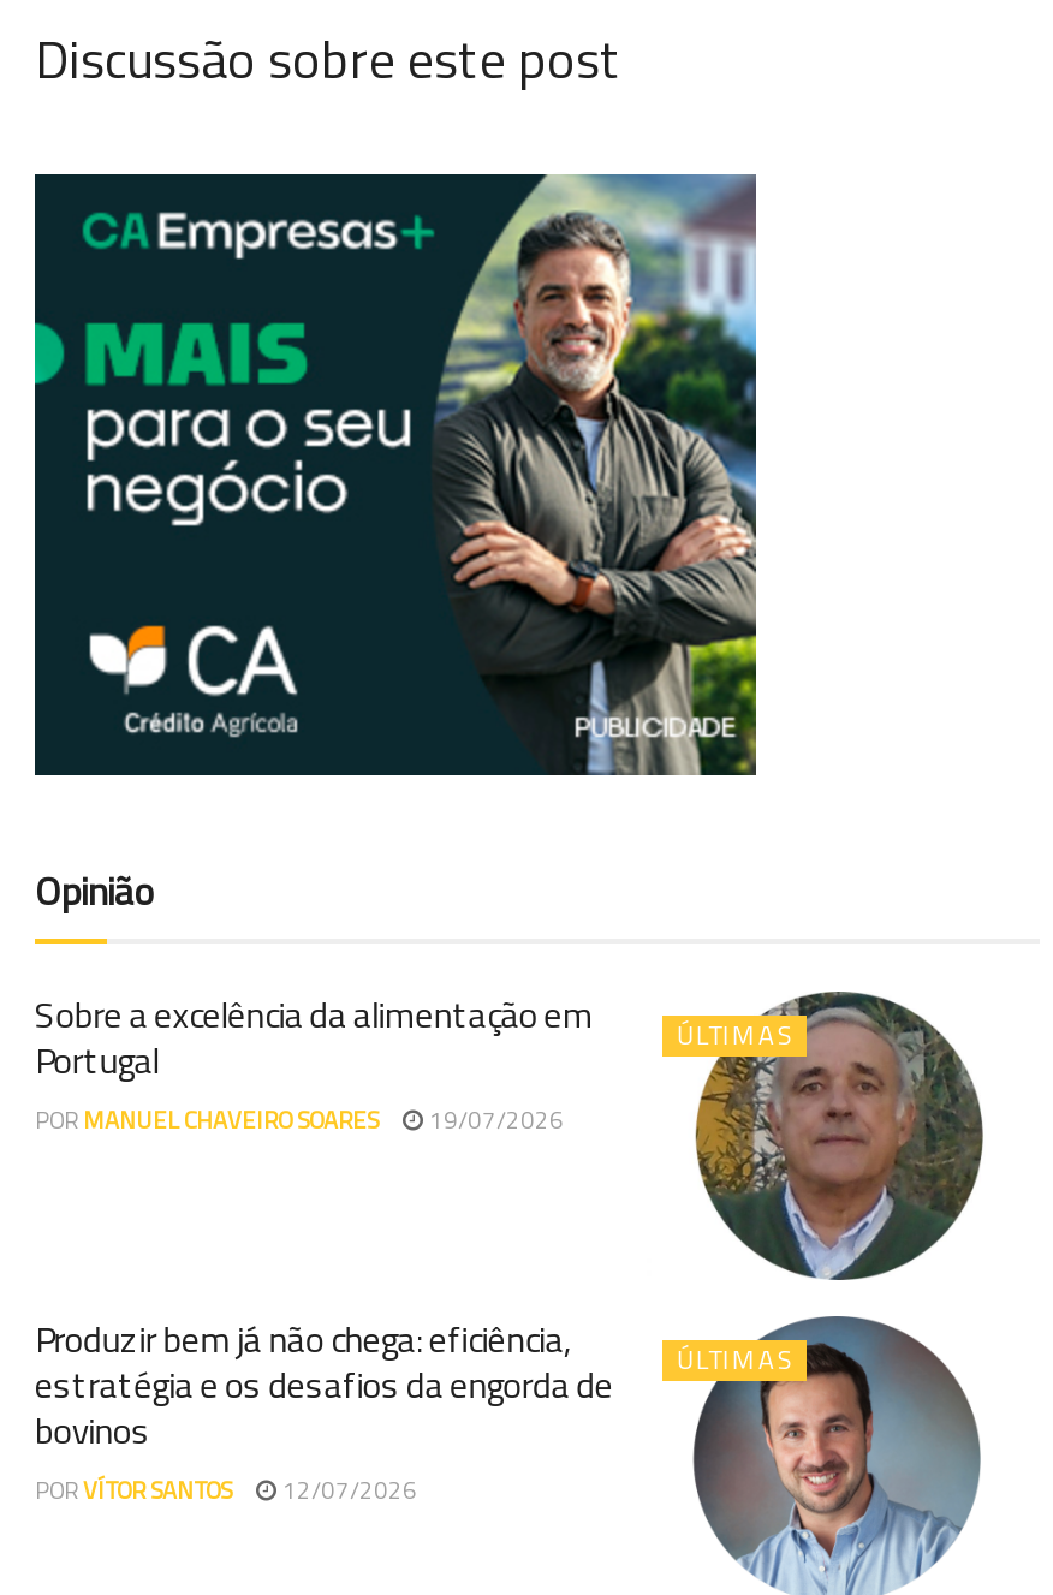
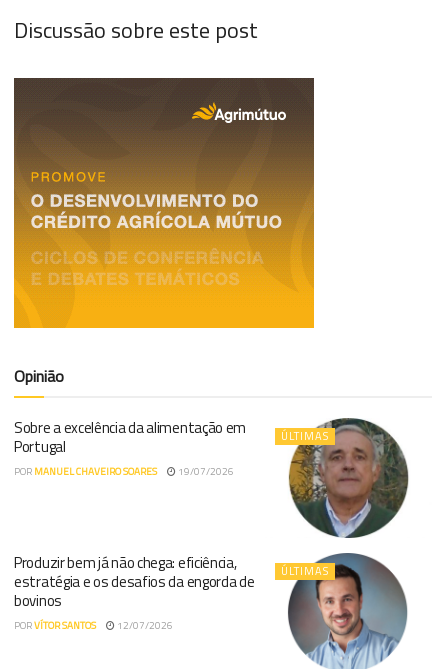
- [image]
+ [image]
